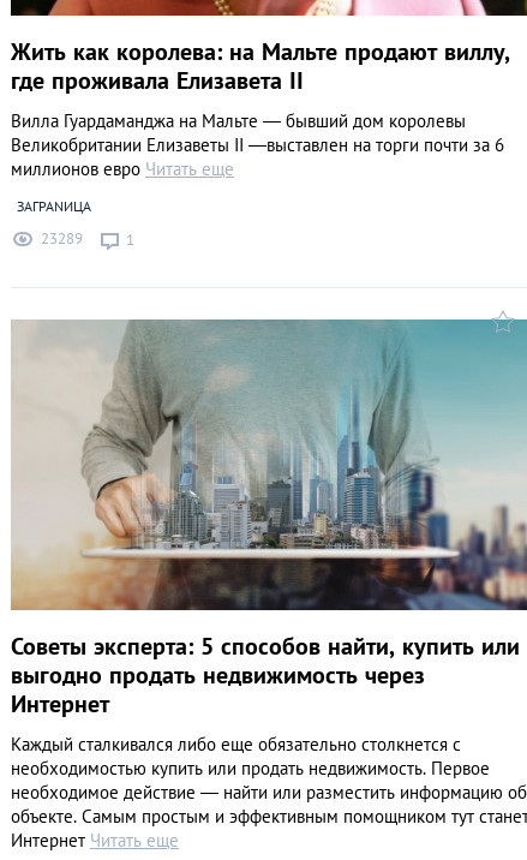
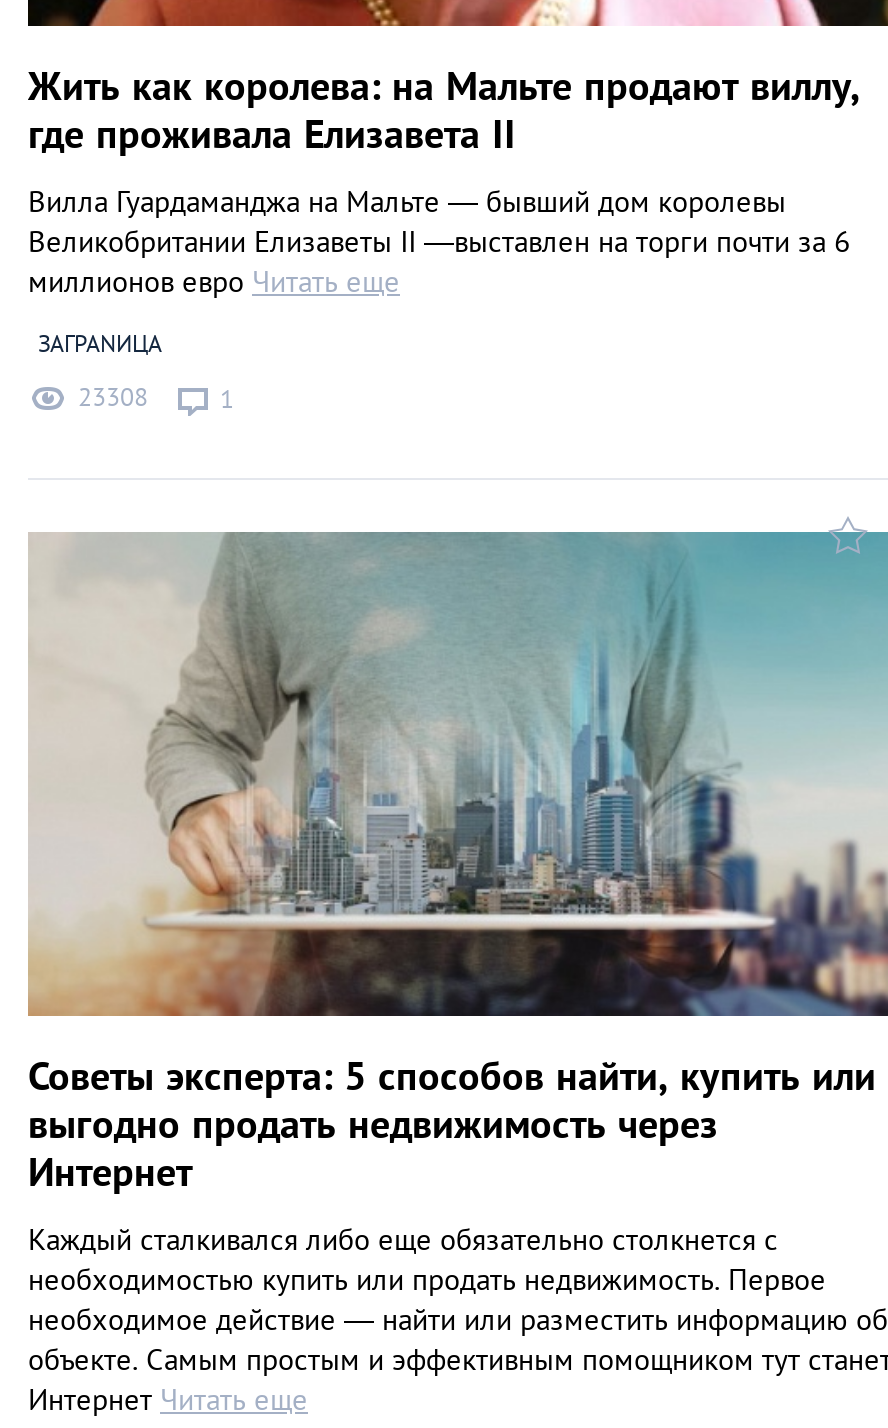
- 23289
+ 23308
